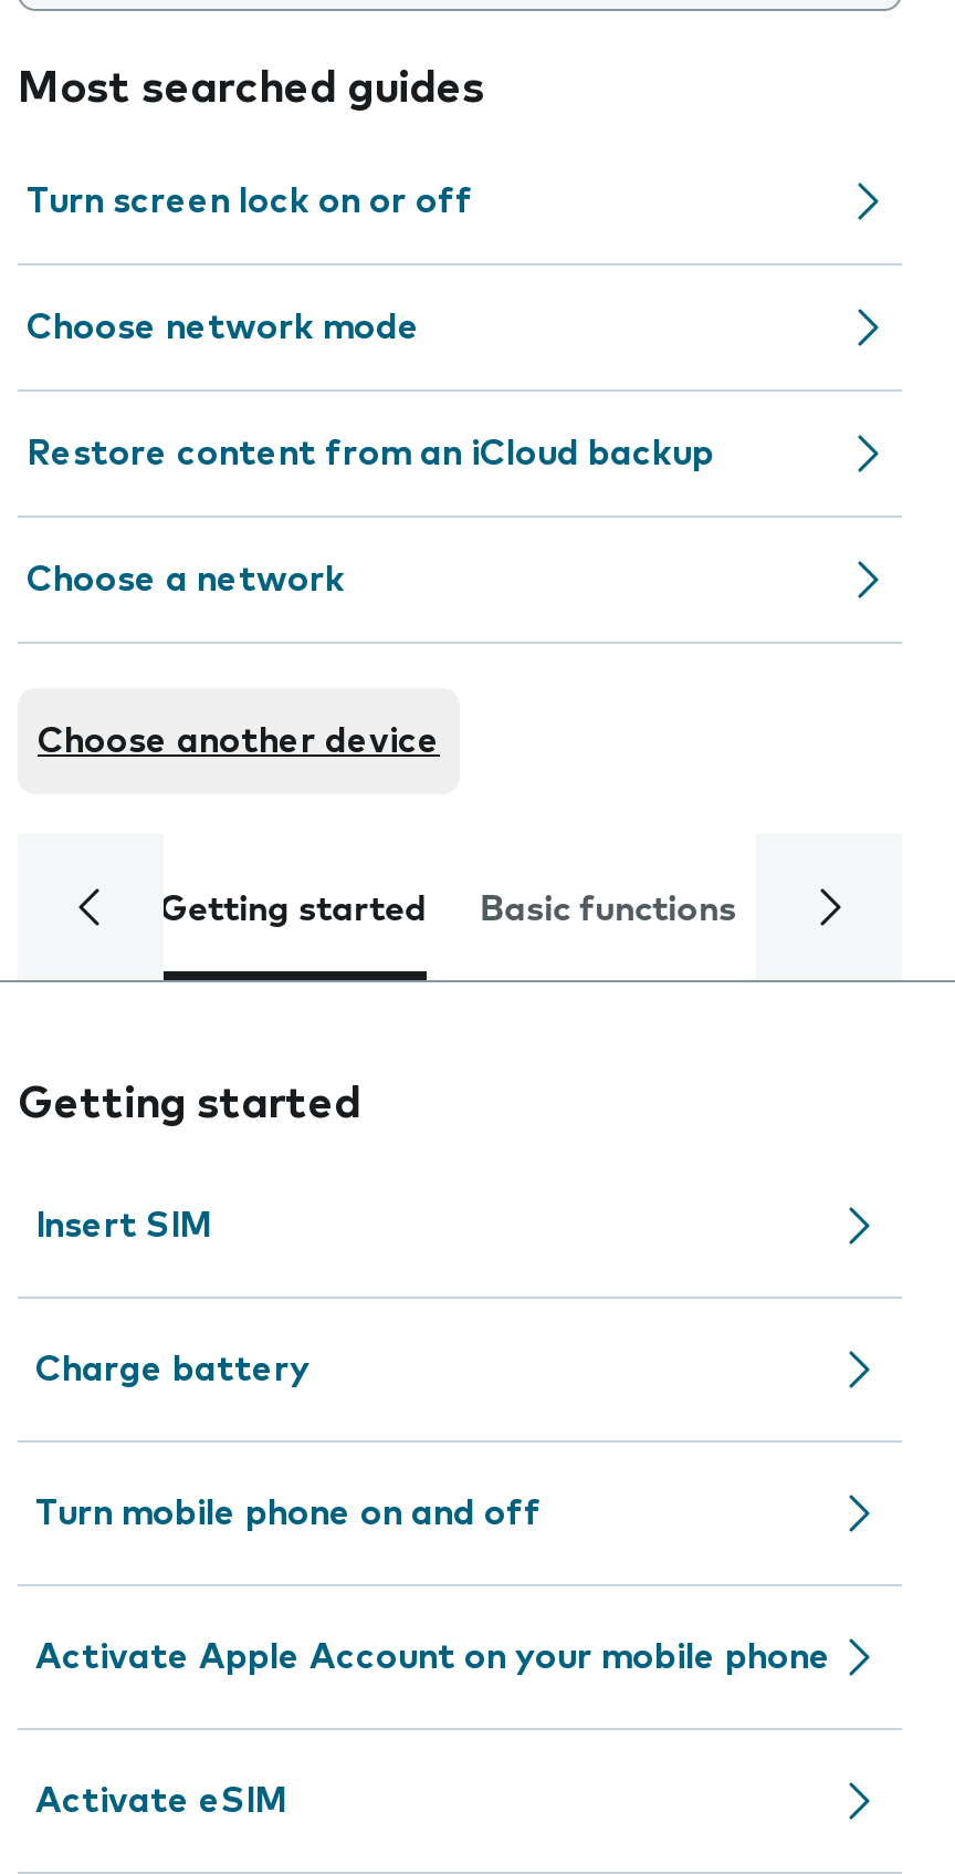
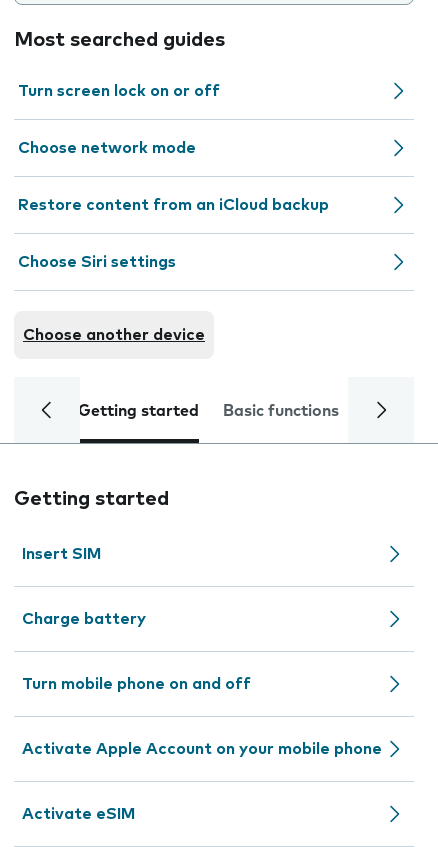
- Choose a network
+ Choose Siri settings
